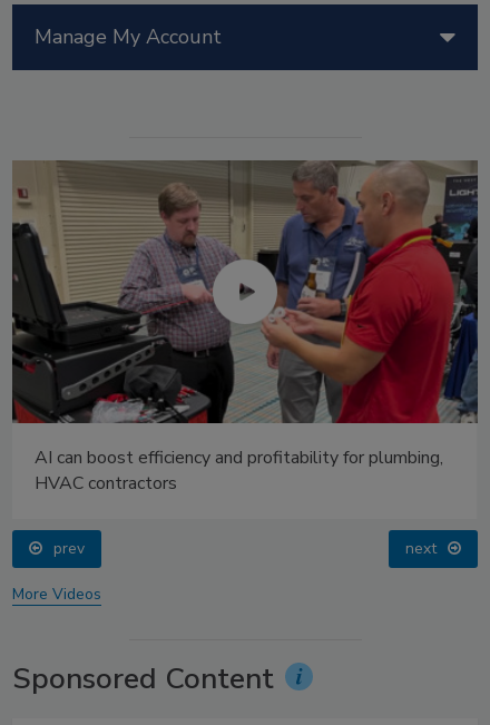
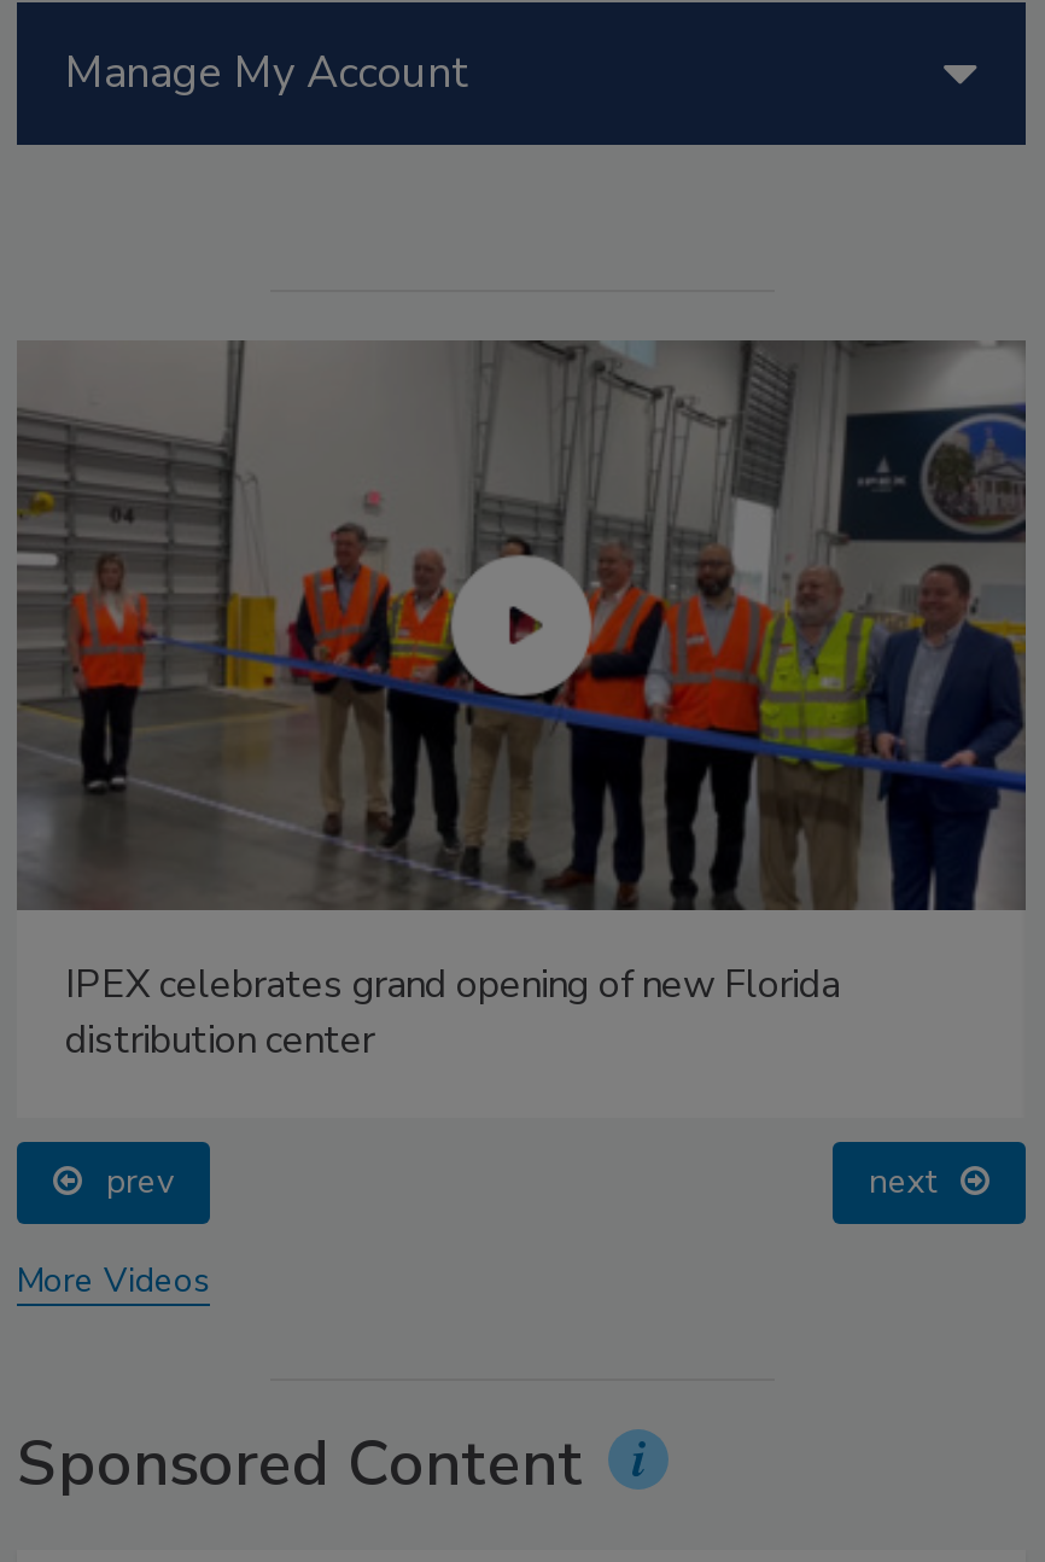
- [image]
- AI can boost efficiency and profitability for plumbing,
- HVAC contractors
+ [image]
+ IPEX celebrates grand opening of new Florida
+ distribution center
